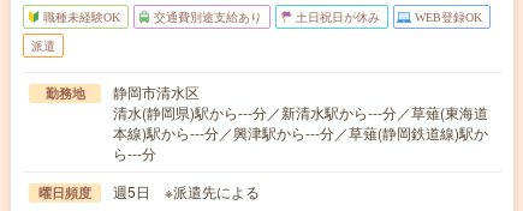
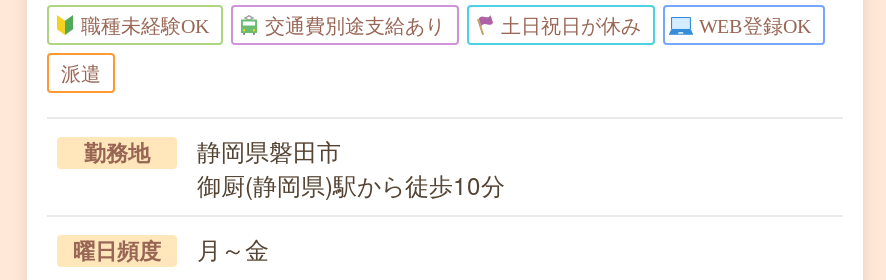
- 静岡市清水区
- 清水(静岡県)駅から---分／新清水駅から---分／草薙(東海道
- 本線)駅から---分／興津駅から---分／草薙(静岡鉄道線)駅か
- ら---分
+ 静岡県磐田市
+ 御厨(静岡県)駅から徒歩10分

- 週5日 ※派遣先による
+ 月～金
